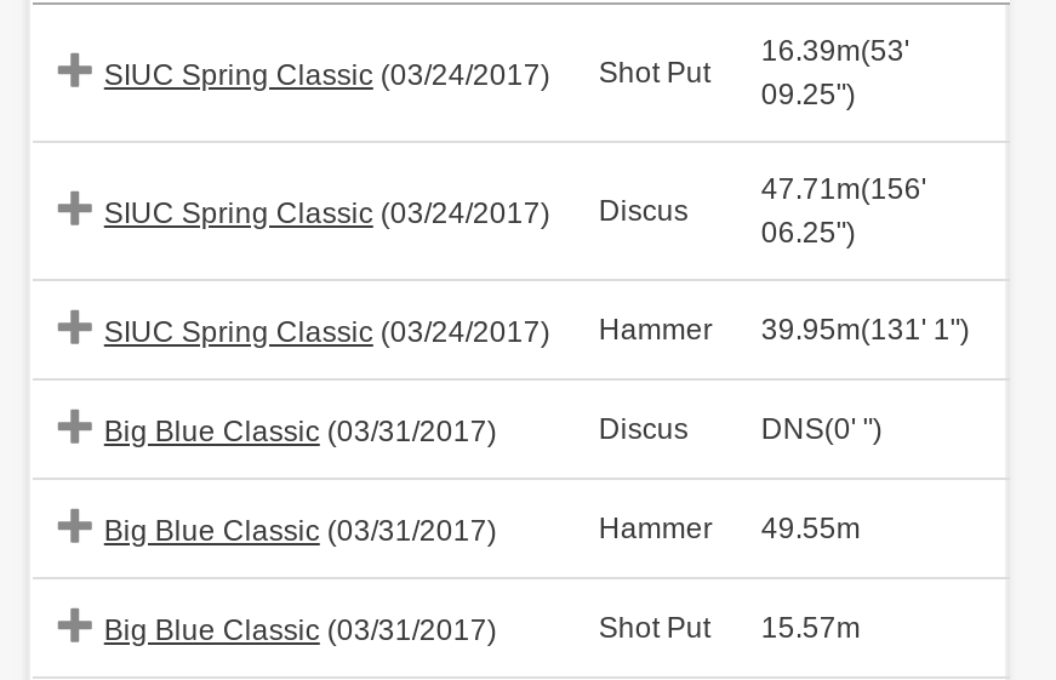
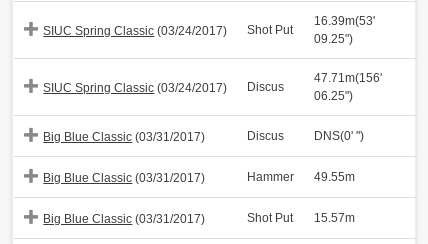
- SIUC Spring Classic (03/24/2017)
- Hammer
- 39.95m(131' 1")
